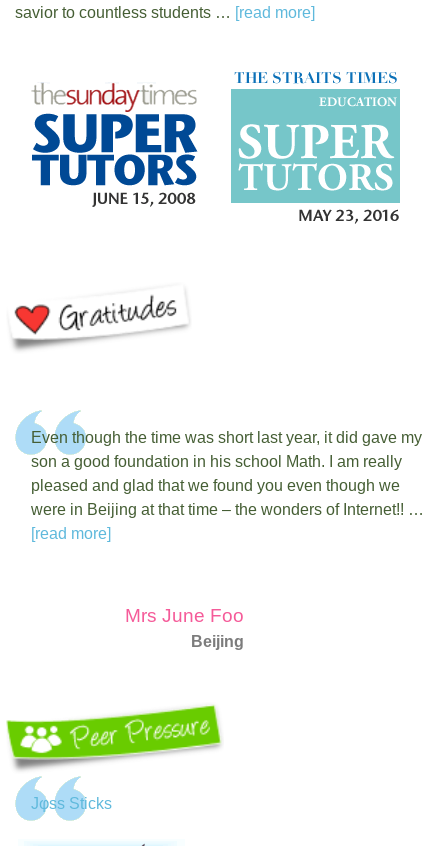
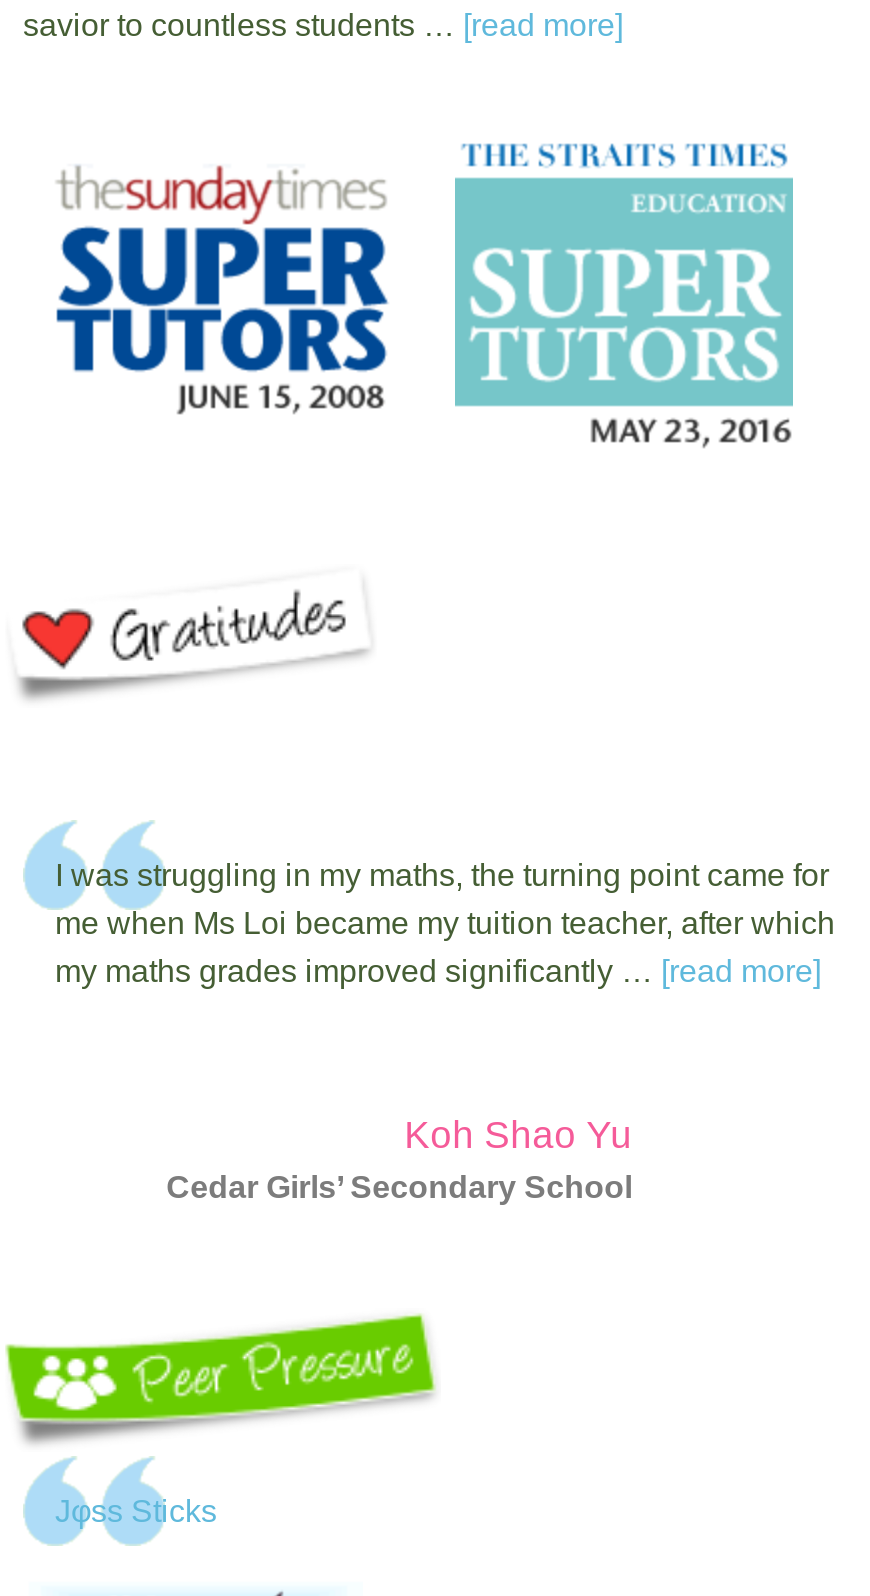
- Even though the time was short last year, it did gave my
- son a good foundation in his school Math. I am really
- pleased and glad that we found you even though we
- were in Beijing at that time – the wonders of Internet!! …
- [read more]
+ I was struggling in my maths, the turning point came for
+ me when Ms Loi became my tuition teacher, after which
+ my maths grades improved significantly … [read more]

- Mrs June Foo
- Beijing
+ Koh Shao Yu
+ Cedar Girls’ Secondary School
